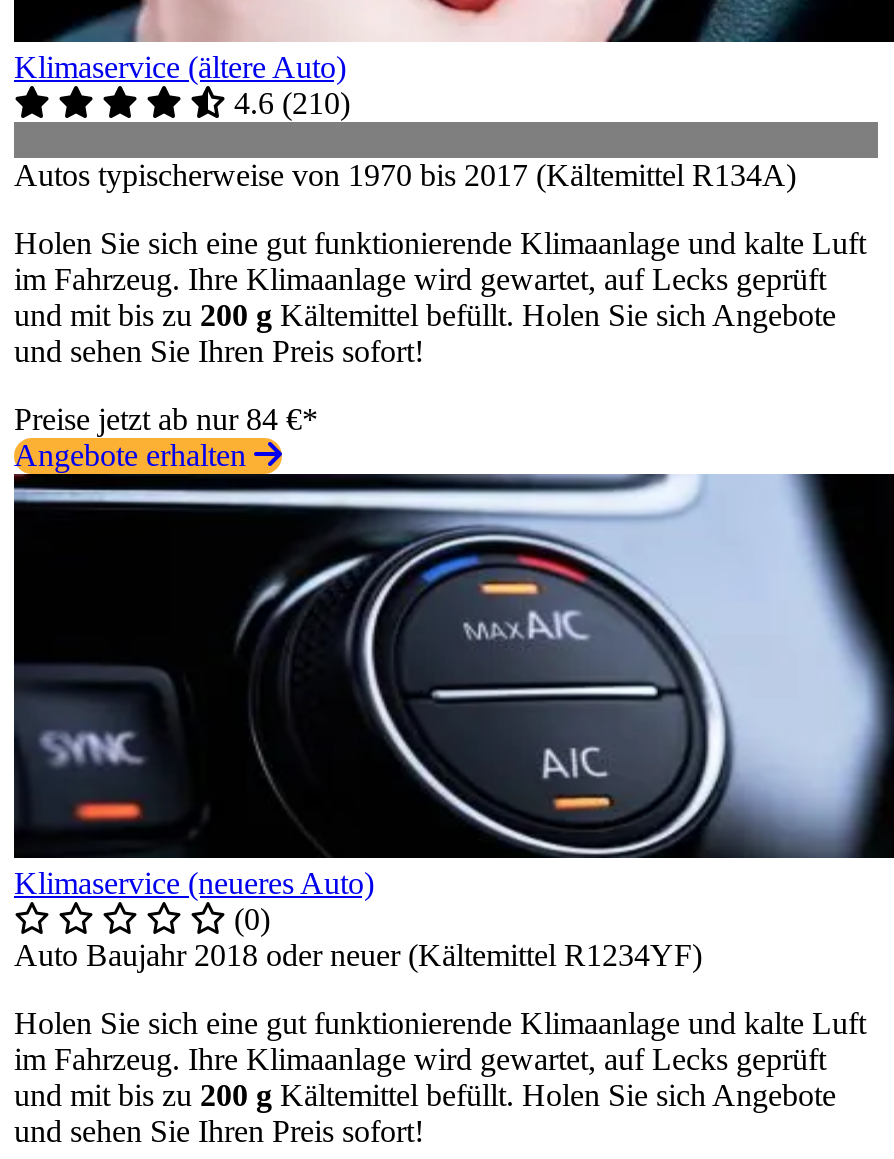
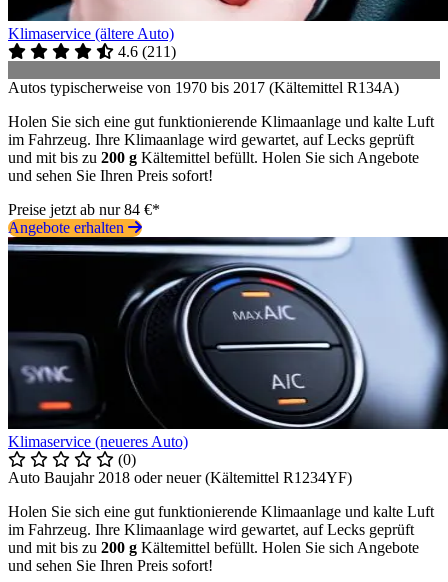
- 4.6 (210)
+ 4.6 (211)
